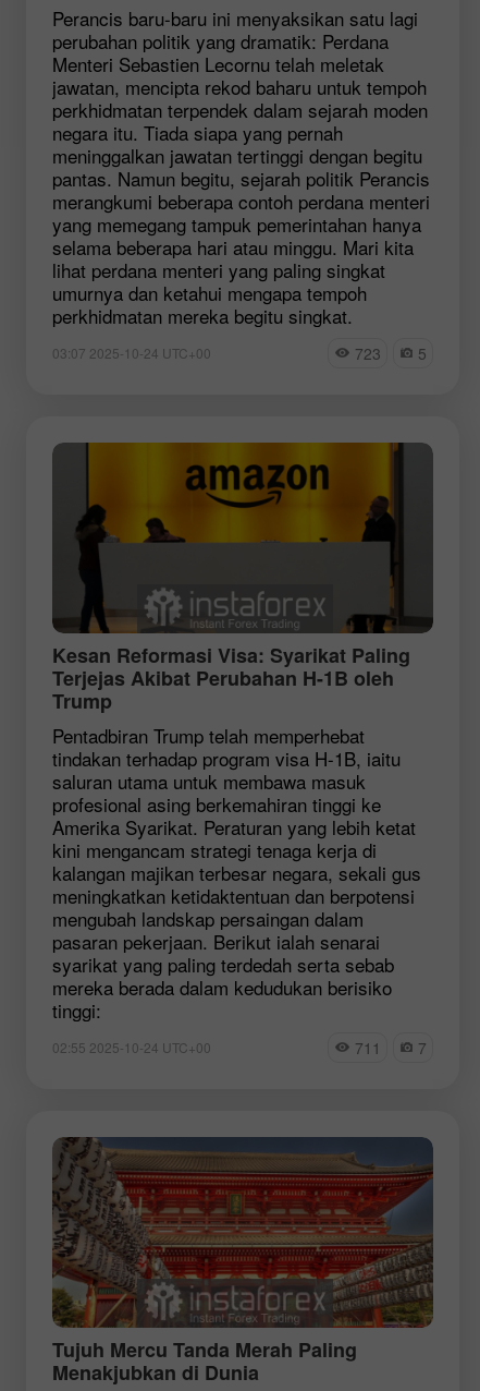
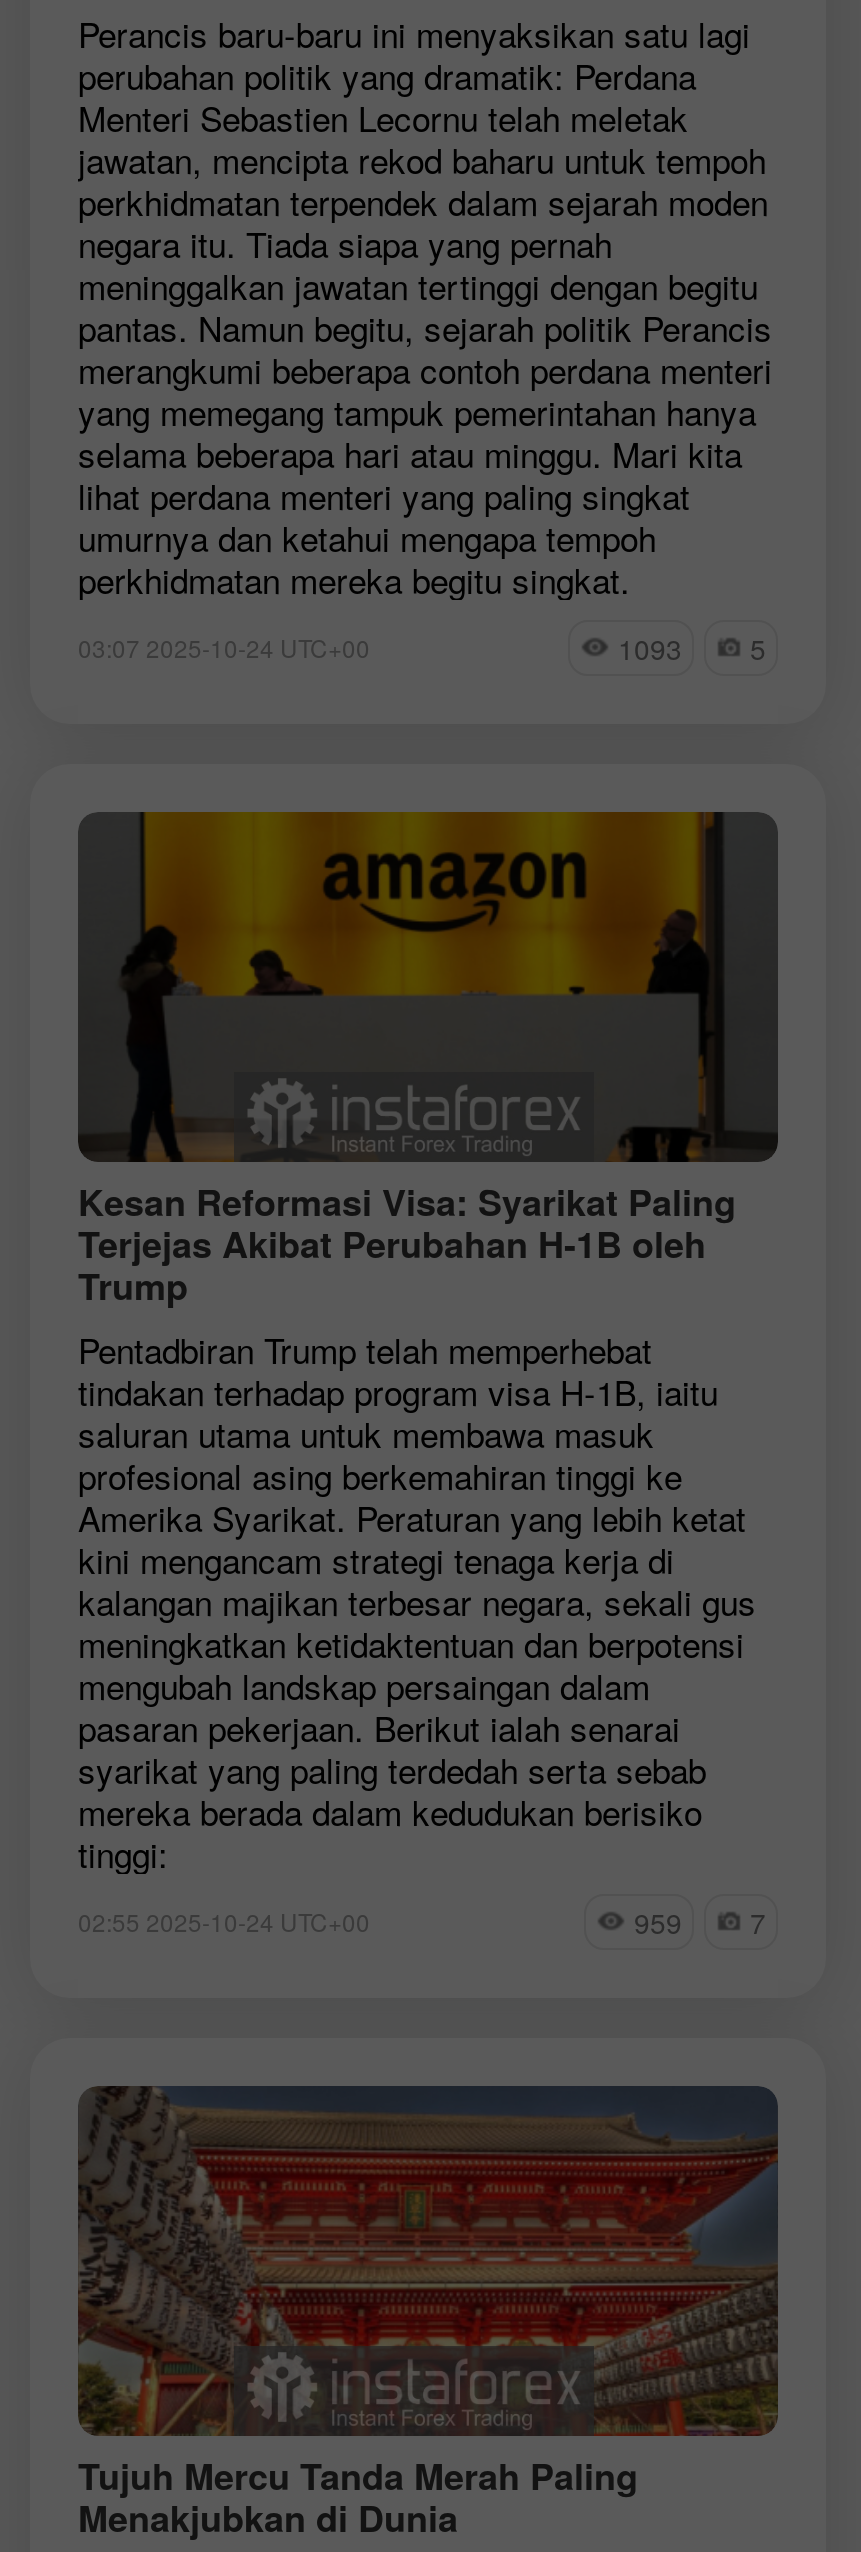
- 723 5
+ 1093 5

- 711 7
+ 959 7
